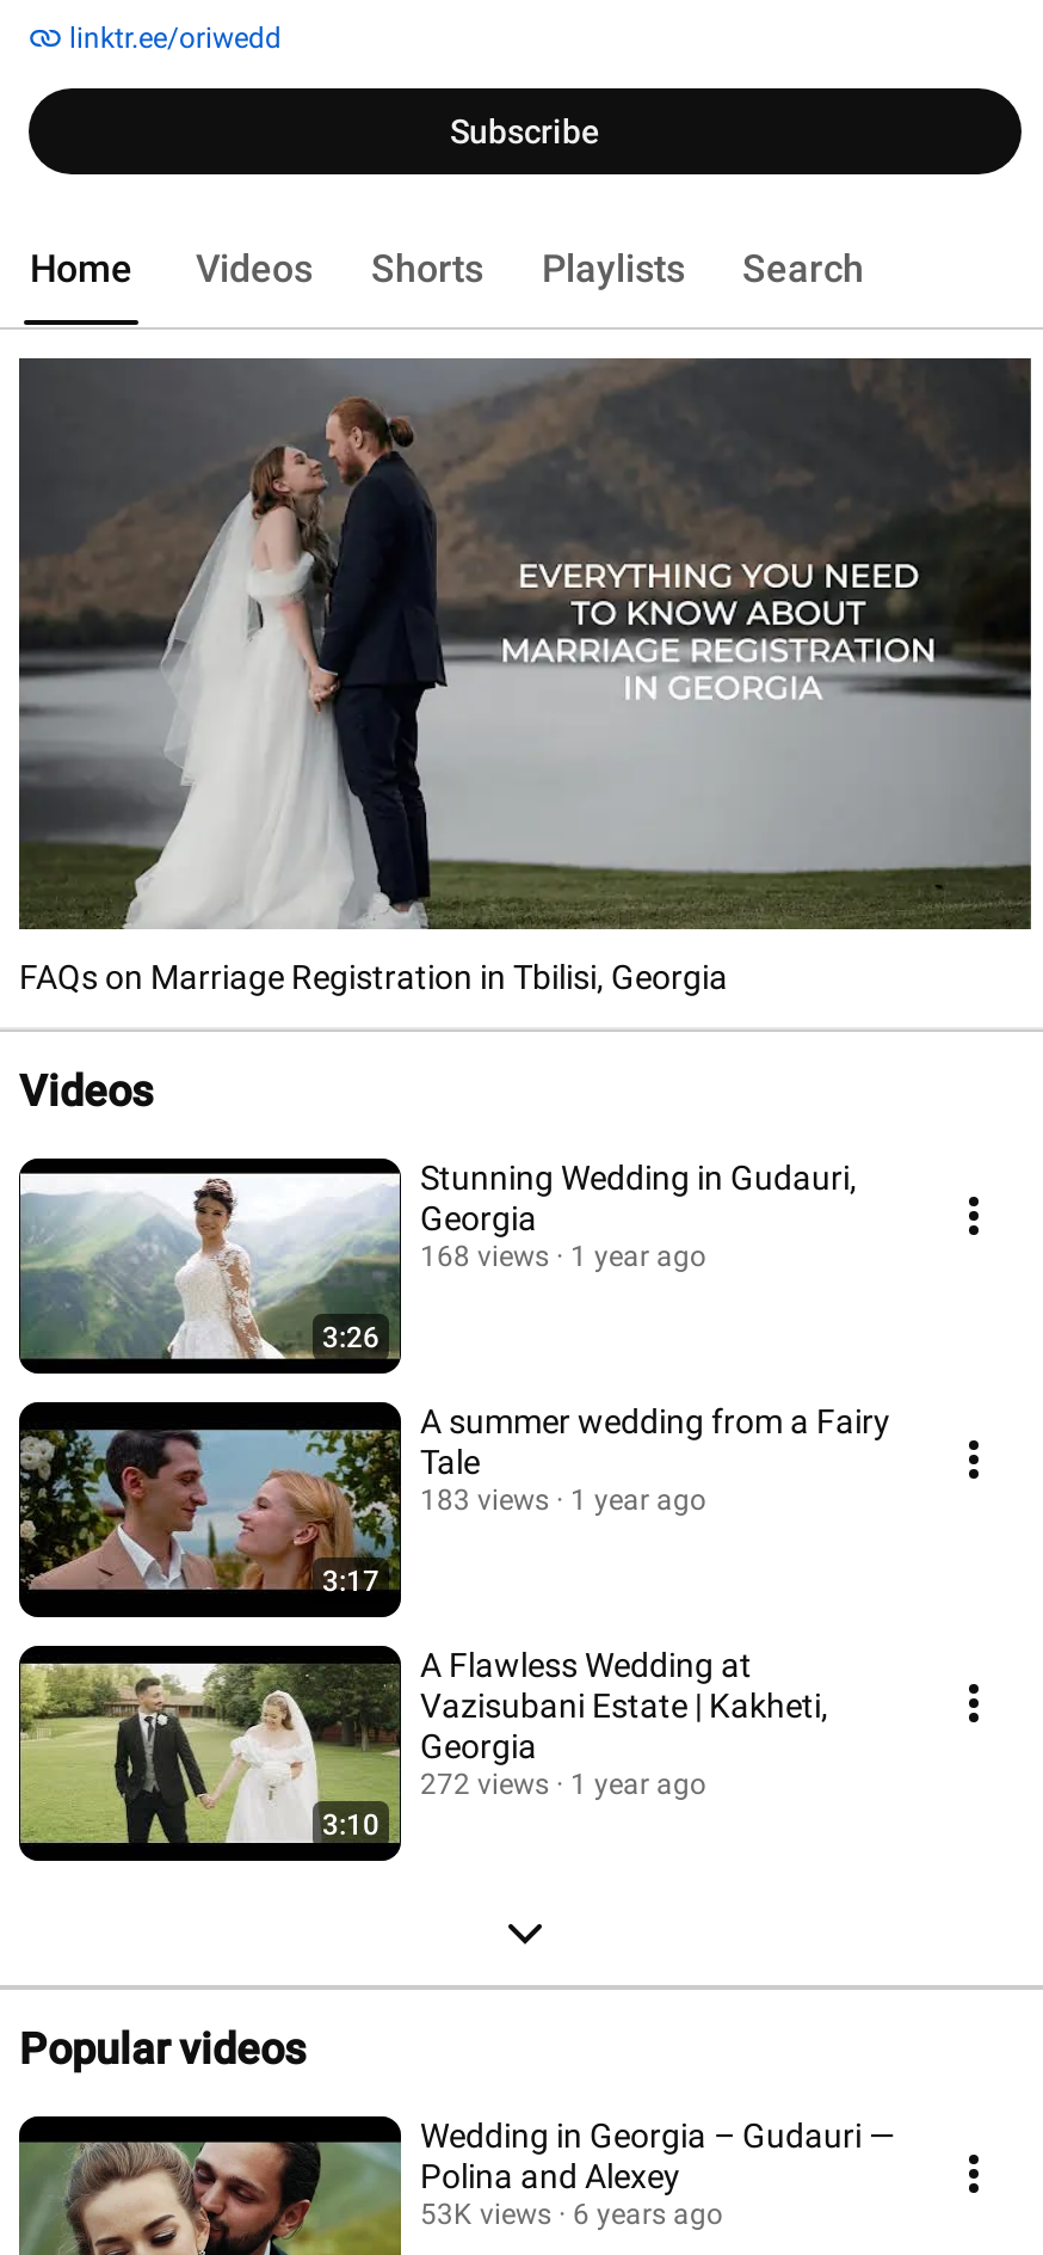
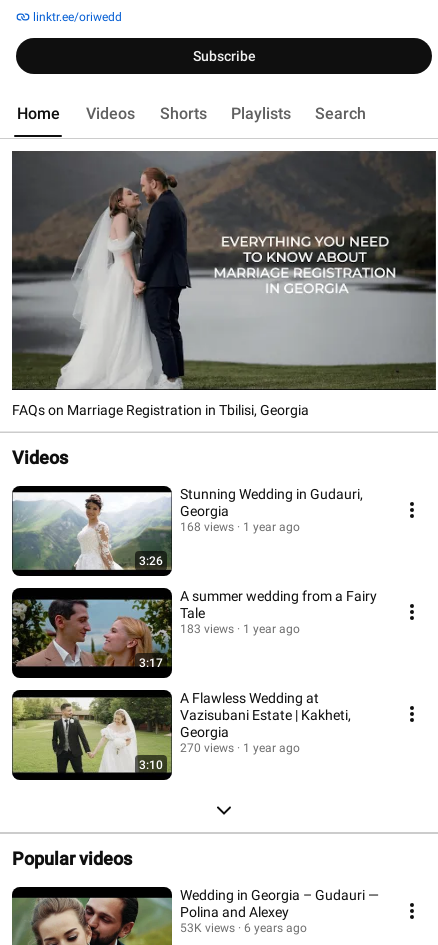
- 272 views 1 year ago
+ 270 views 1 year ago
